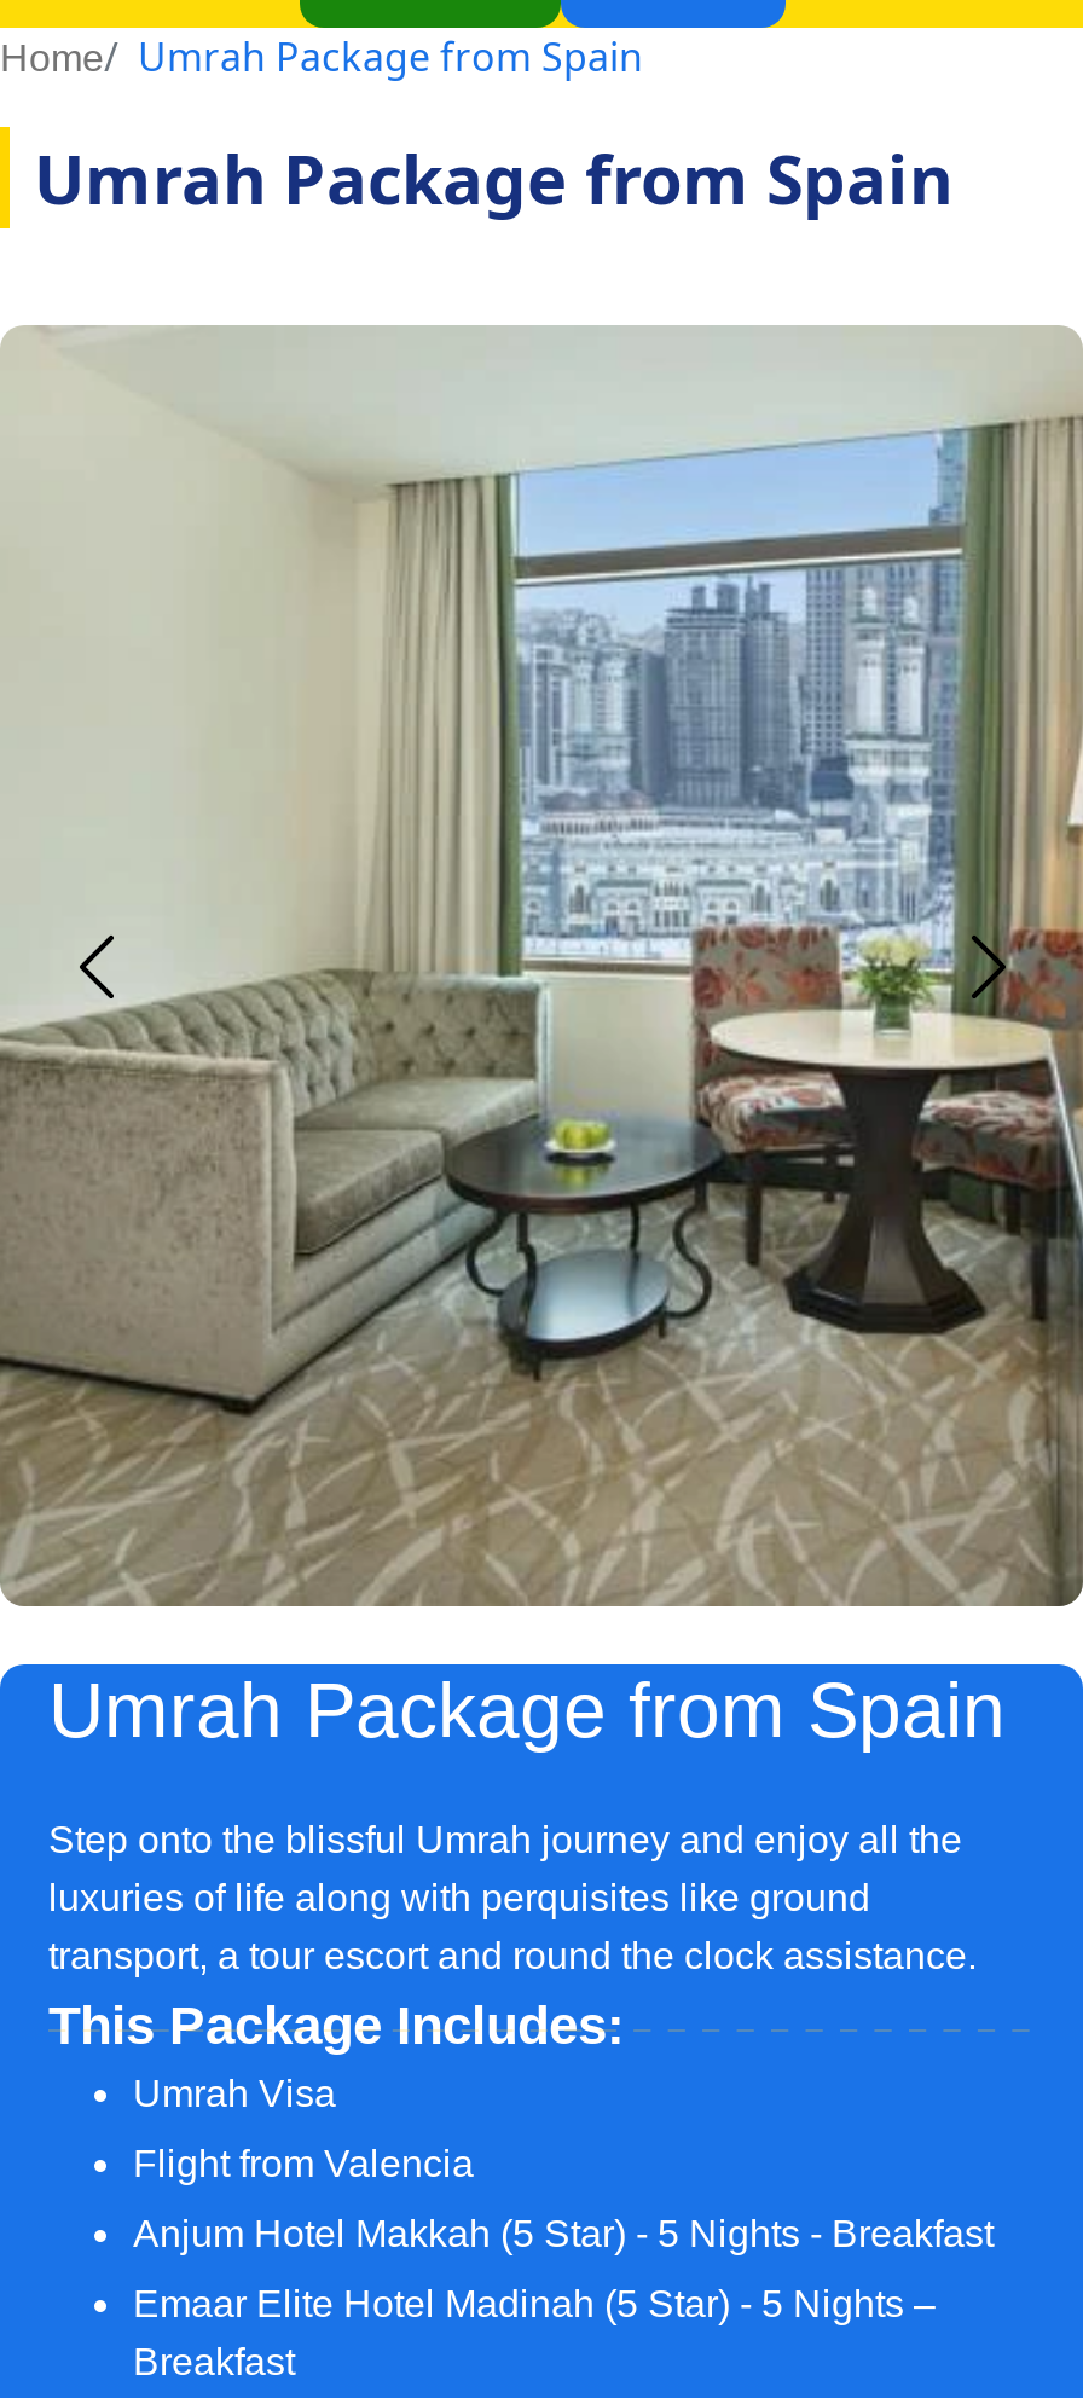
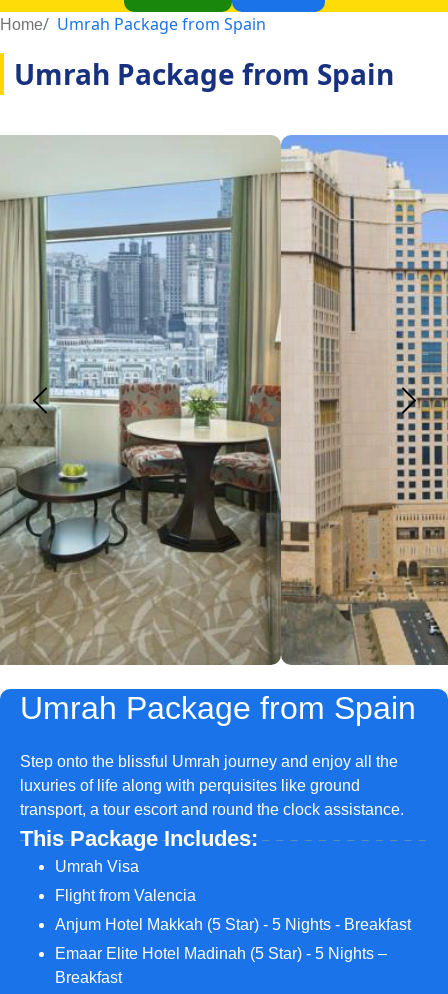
- [image]
+ [image]
